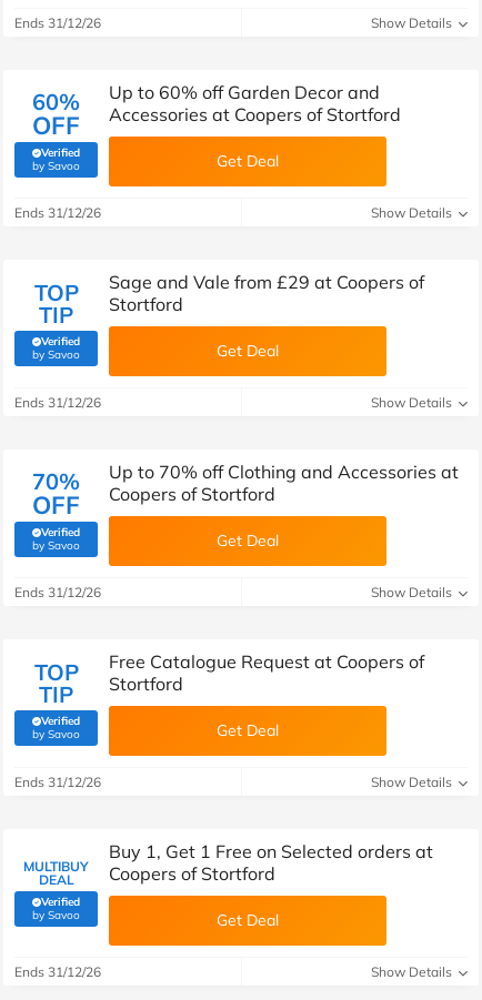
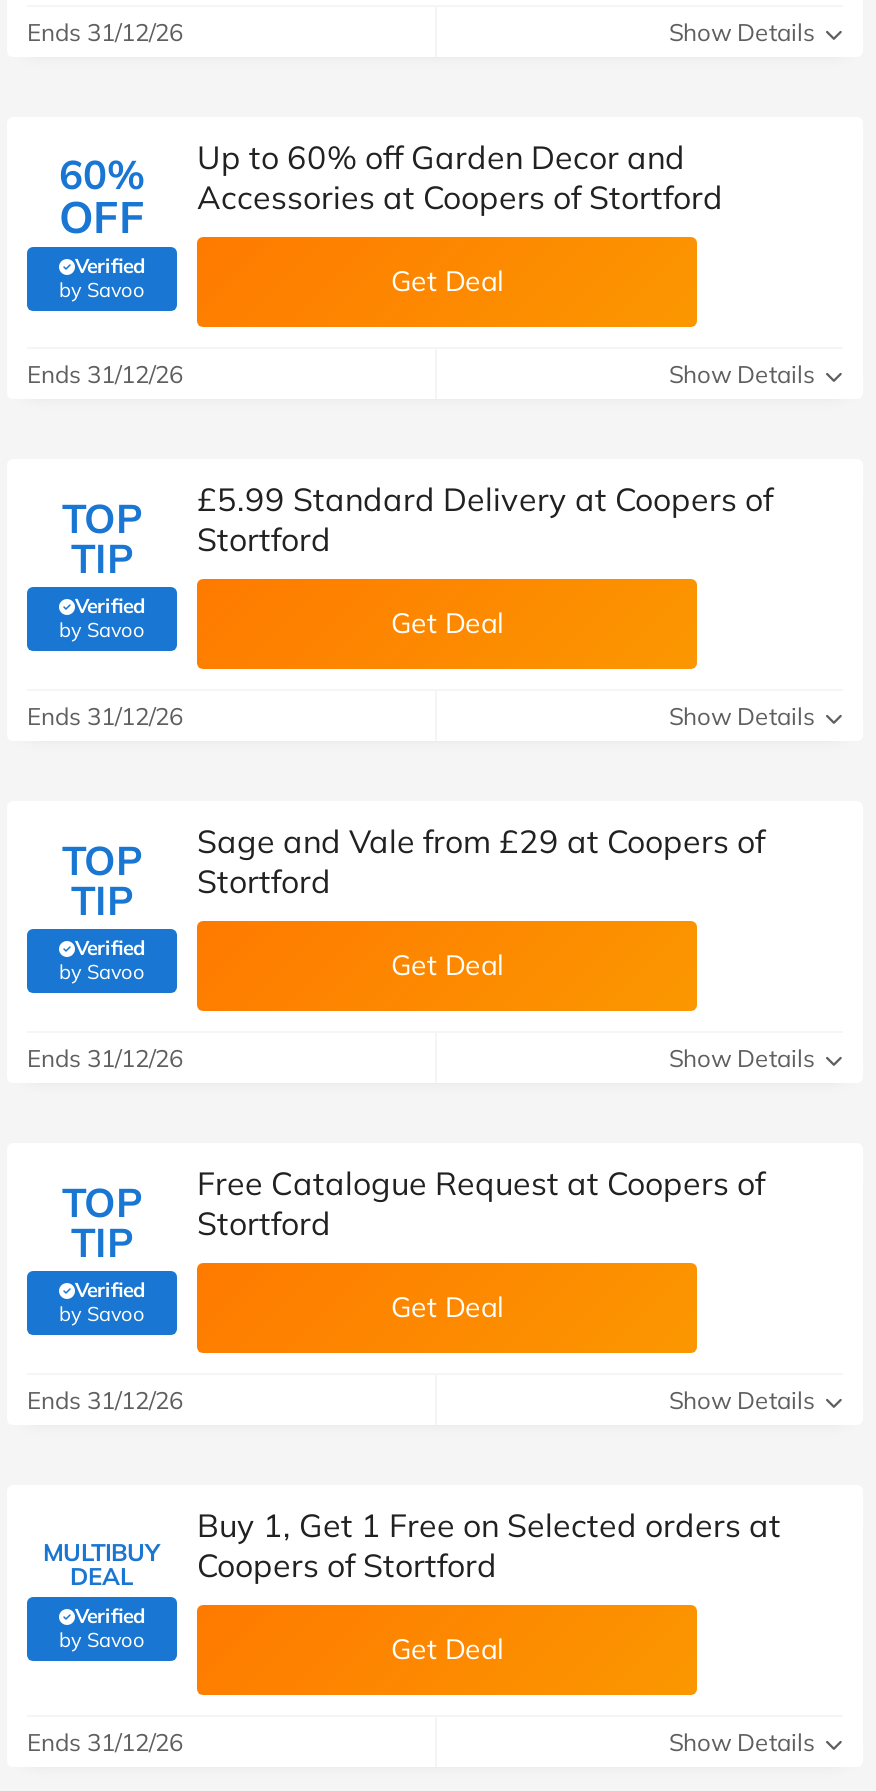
+ £5.99 Standard Delivery at Coopers of

moved down: Sage and Vale from £29 at Coopers of

- 70%
- OFF
+ TOP
+ TIP

- Up to 70% off Clothing and Accessories at
- Coopers of Stortford
+ Stortford
